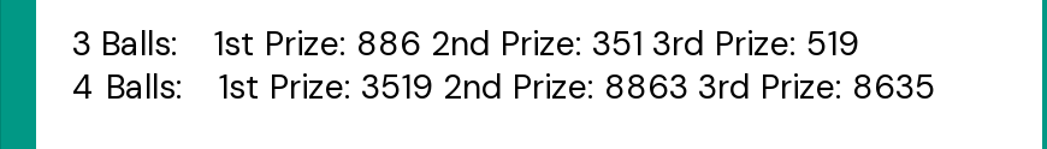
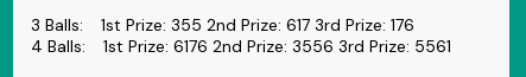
- 1st Prize: 886 2nd Prize: 351 3rd Prize: 519
+ 1st Prize: 355 2nd Prize: 617 3rd Prize: 176

- 1st Prize: 3519 2nd Prize: 8863 3rd Prize: 8635
+ 1st Prize: 6176 2nd Prize: 3556 3rd Prize: 5561
